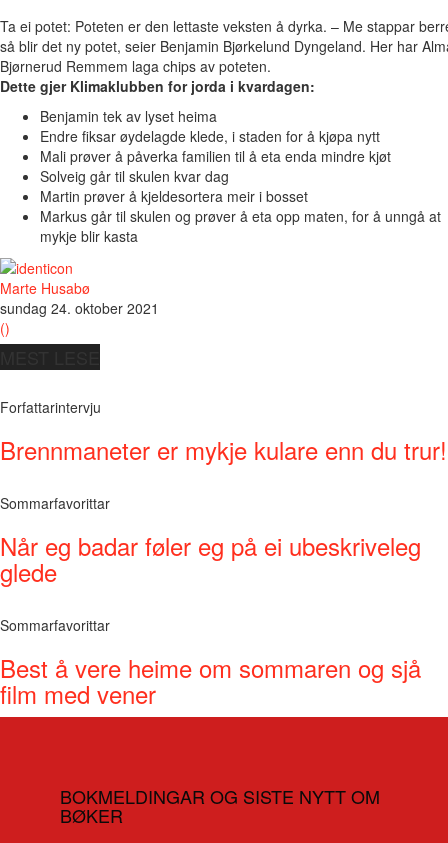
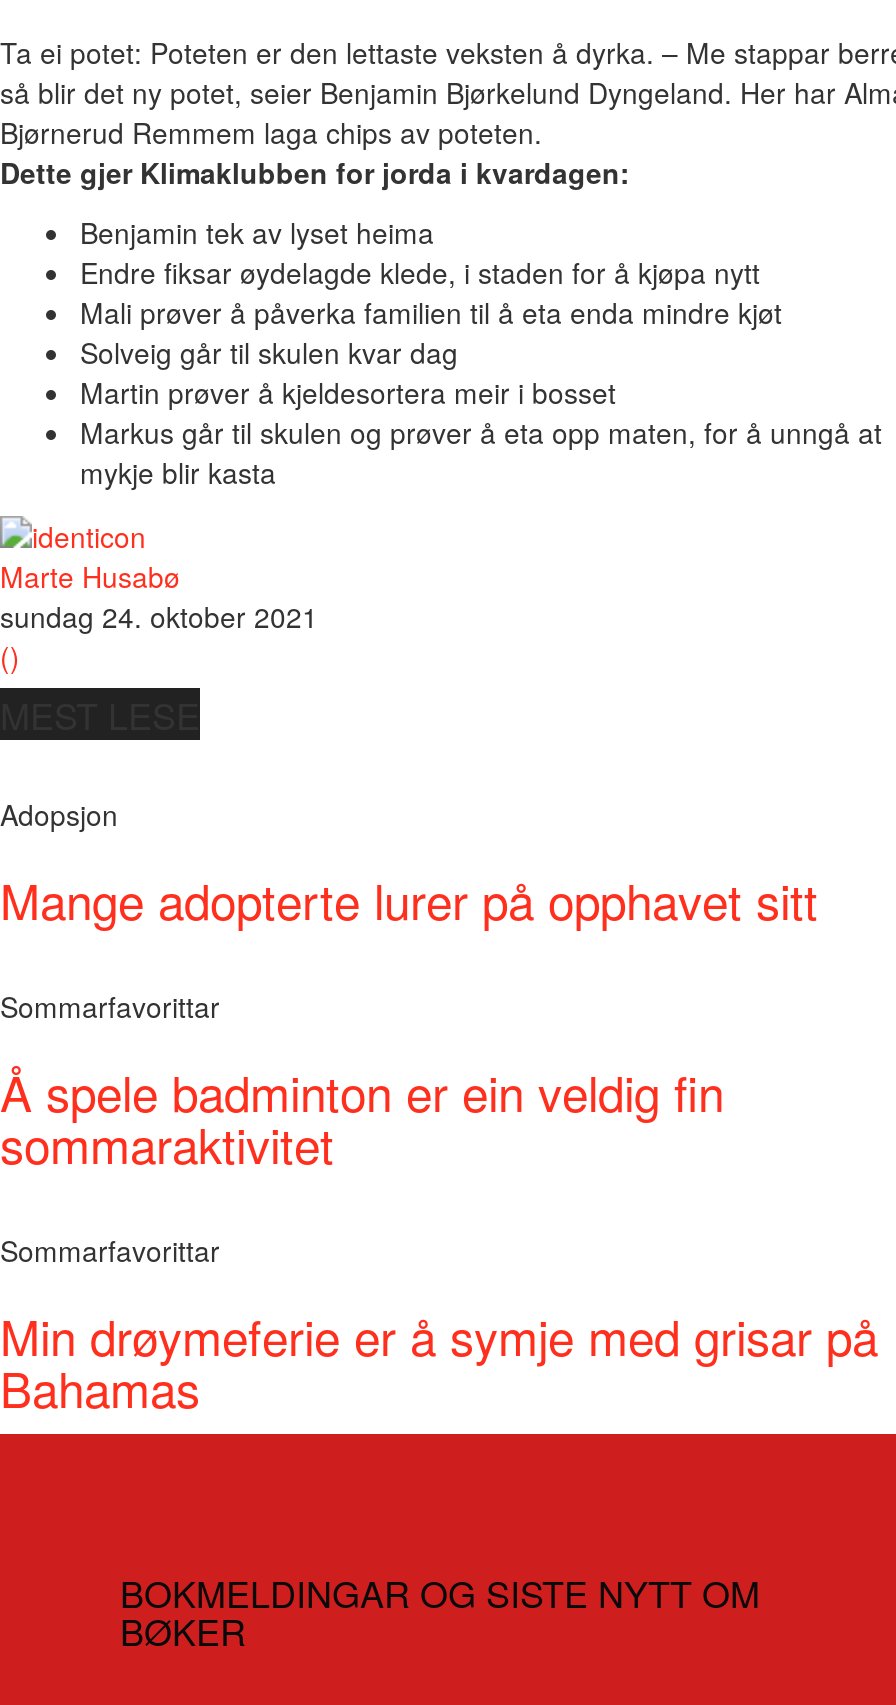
- Forfattarintervju
- Brennmaneter er mykje kulare enn du trur!
+ Adopsjon
+ Mange adopterte lurer på opphavet sitt

- Når eg badar føler eg på ei ubeskriveleg
- glede
+ Å spele badminton er ein veldig fin
+ sommaraktivitet

- Best å vere heime om sommaren og sjå
- film med vener
+ Min drøymeferie er å symje med grisar på
+ Bahamas
